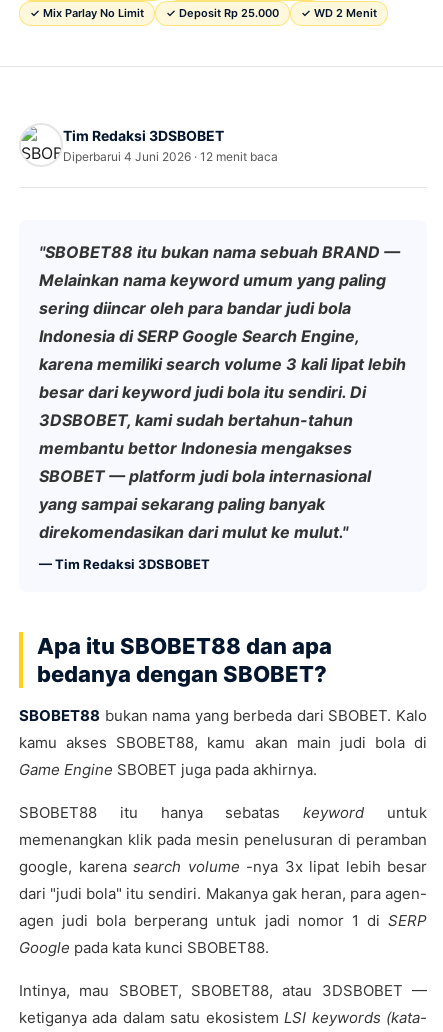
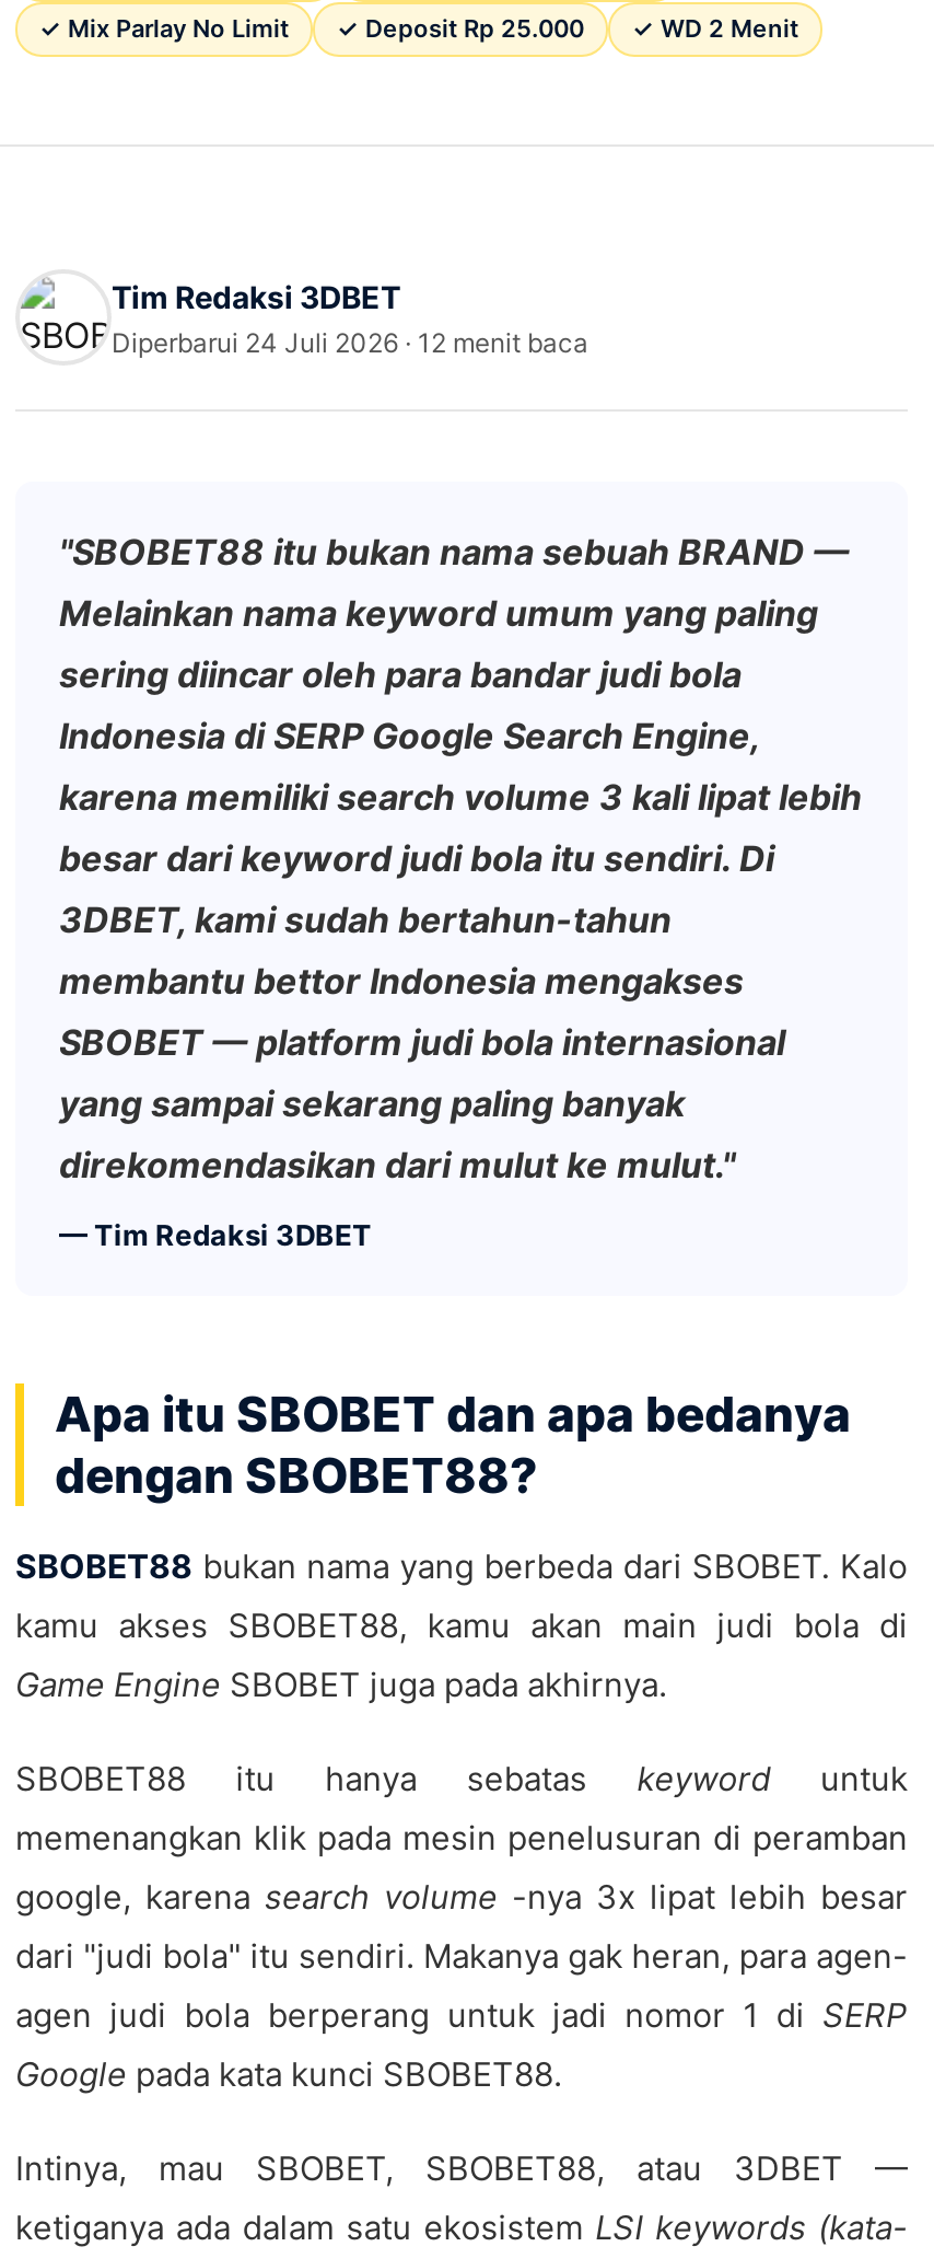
- Tim Redaksi 3DSBOBET
+ Tim Redaksi 3DBET

- Diperbarui 4 Juni 2026 · 12 menit baca
+ Diperbarui 24 Juli 2026 · 12 menit baca

- 3DSBOBET, kami sudah bertahun-tahun
+ 3DBET, kami sudah bertahun-tahun

- — Tim Redaksi 3DSBOBET
+ — Tim Redaksi 3DBET

- Apa itu SBOBET88 dan apa
- bedanya dengan SBOBET?
+ Apa itu SBOBET dan apa bedanya
+ dengan SBOBET88?

- Intinya, mau SBOBET, SBOBET88, atau 3DSBOBET —
+ Intinya, mau SBOBET, SBOBET88, atau 3DBET —
